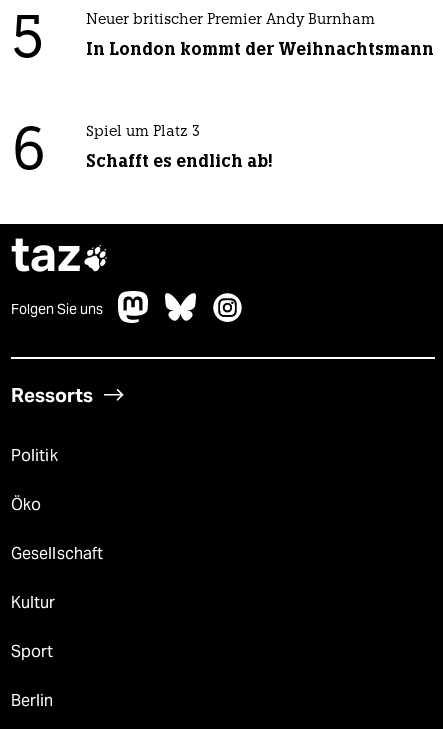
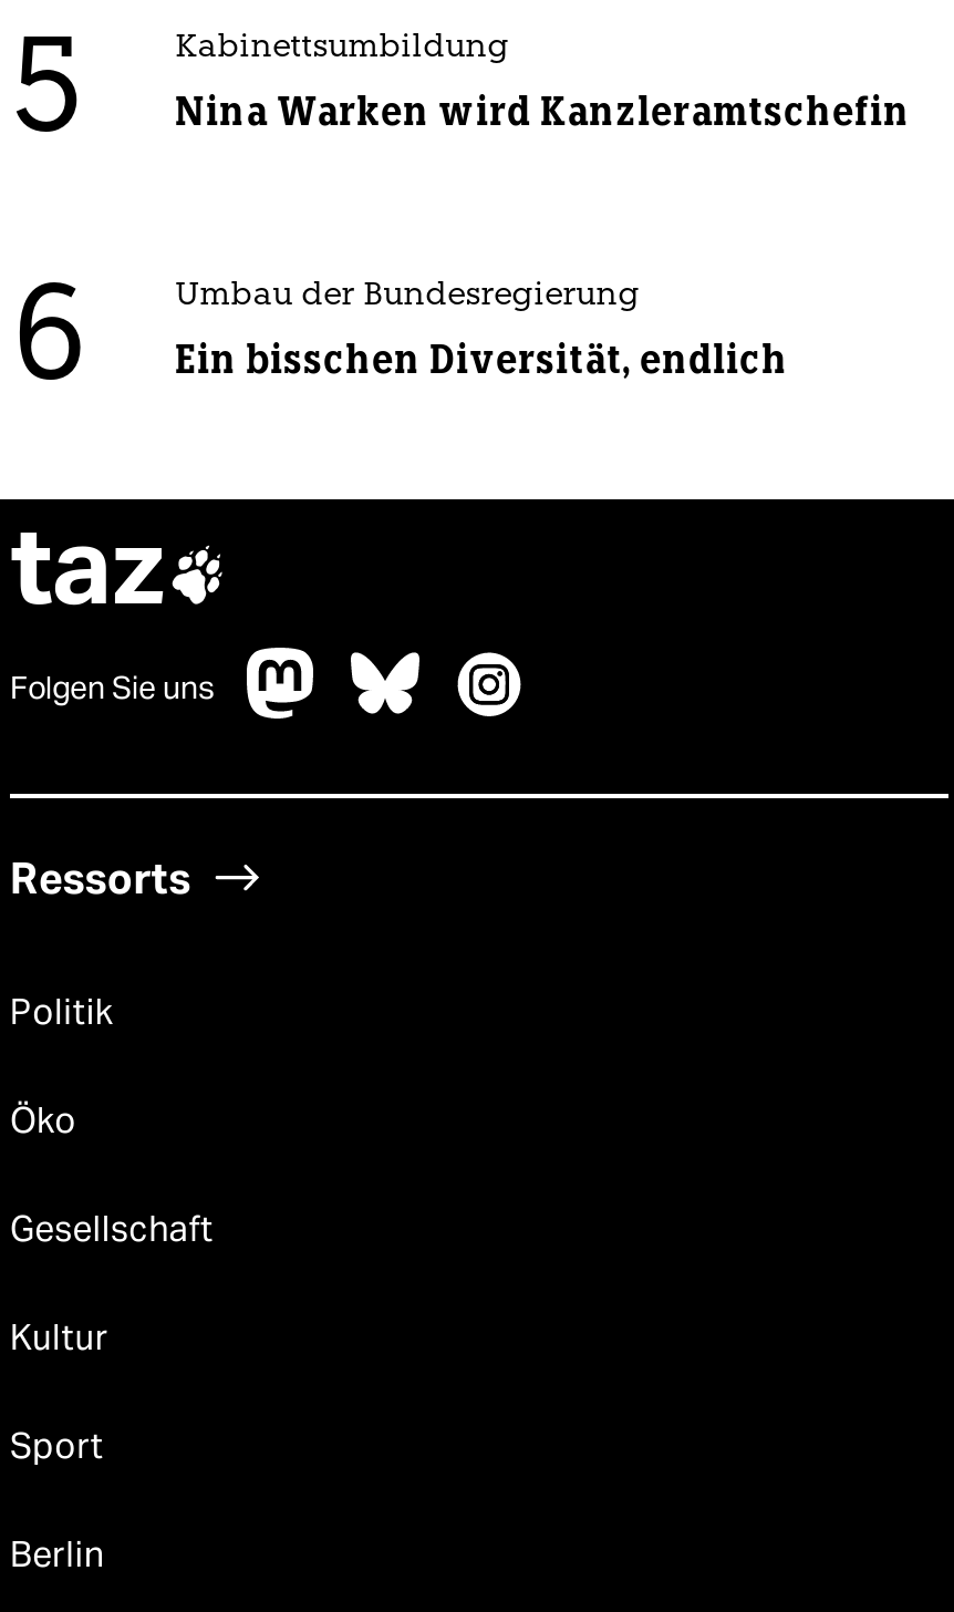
- Neuer britischer Premier Andy Burnham
+ Kabinettsumbildung

- In London kommt der Weihnachtsmann
+ Nina Warken wird Kanzleramtschefin

- Spiel um Platz 3
+ Umbau der Bundesregierung

- Schafft es endlich ab!
+ Ein bisschen Diversität, endlich
